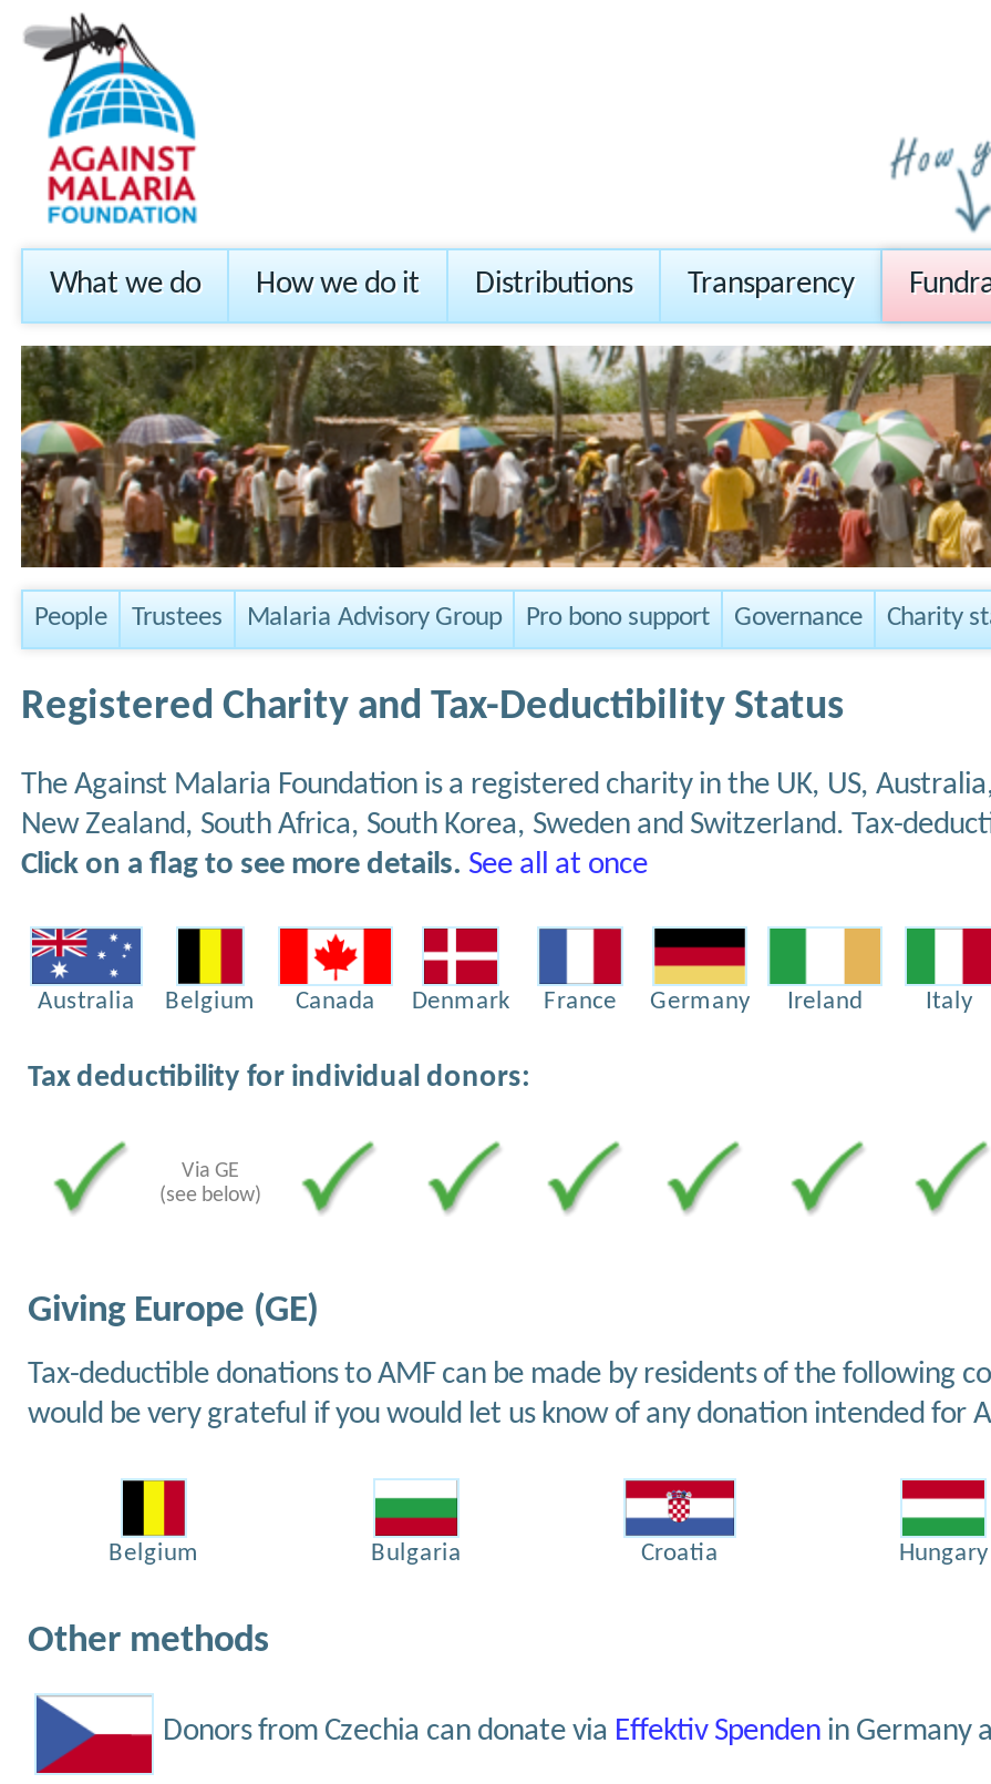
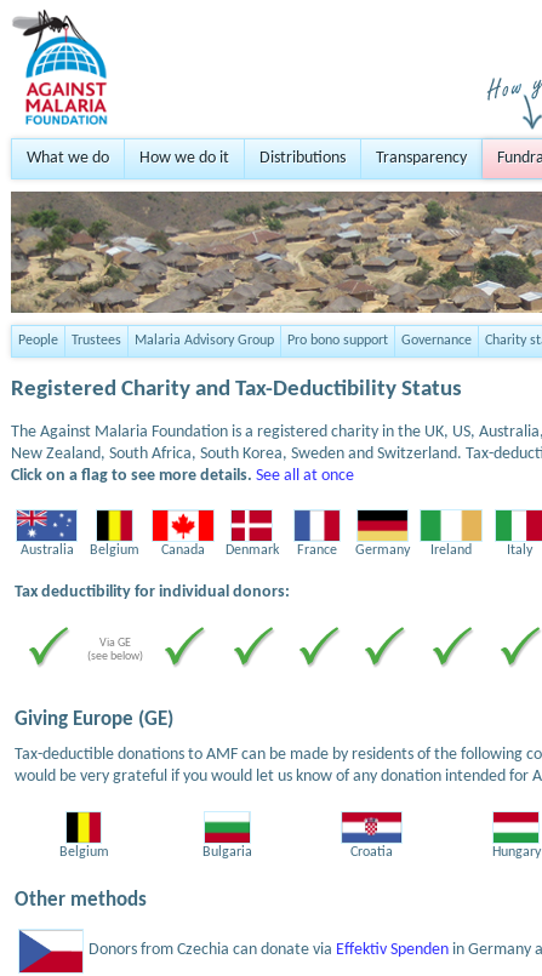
- [image]
+ [image]
